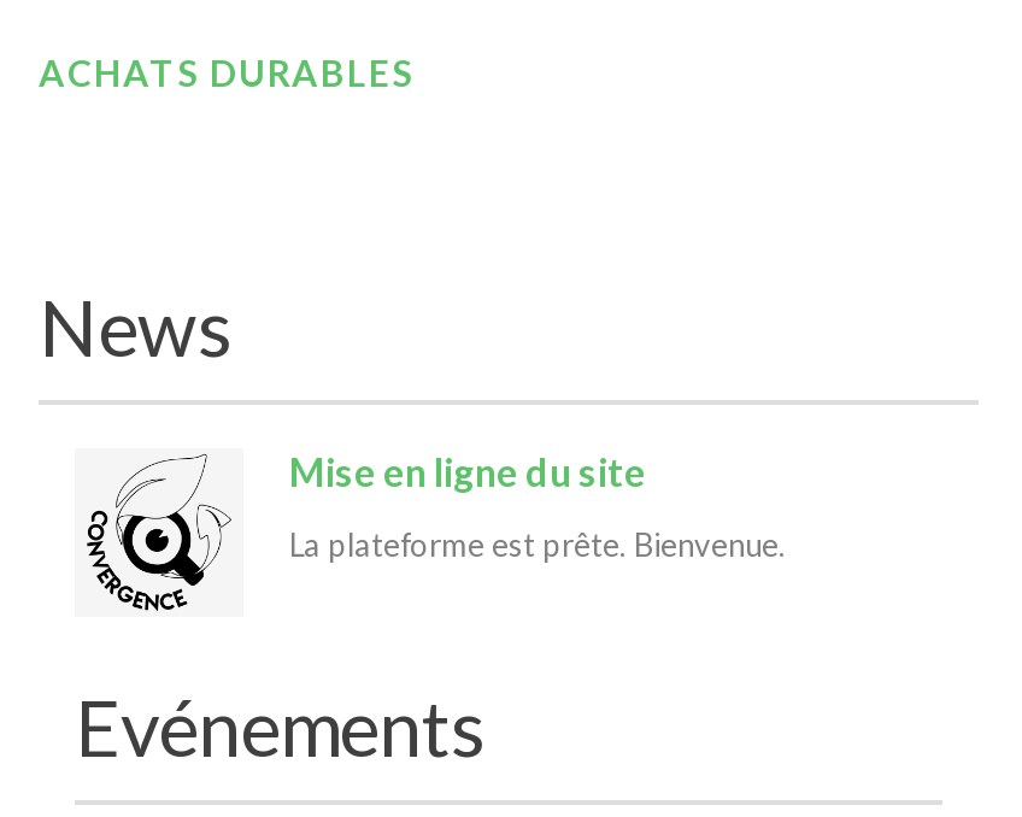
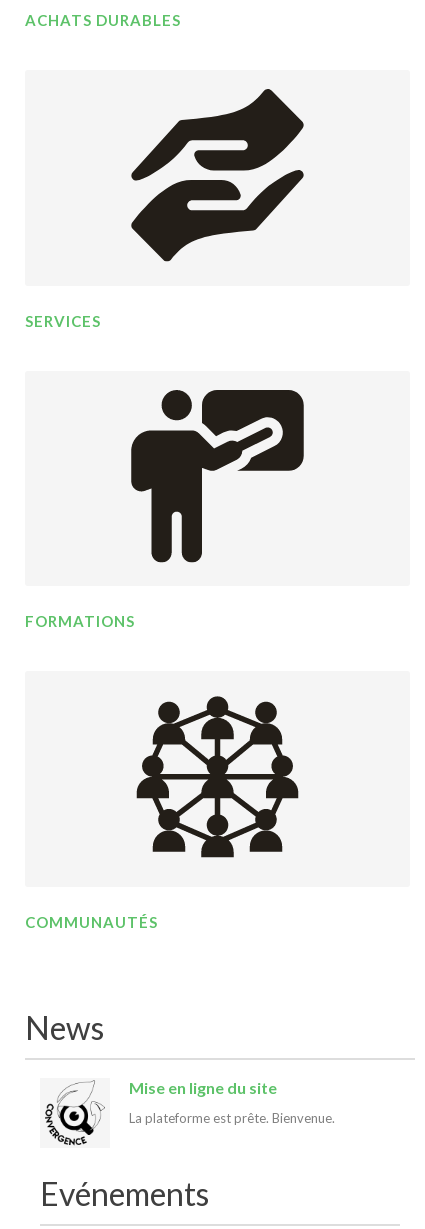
+ SERVICES

+ FORMATIONS

+ COMMUNAUTÉS

+ [image]

+ [image]

+ [image]
